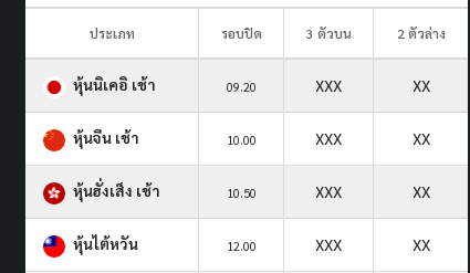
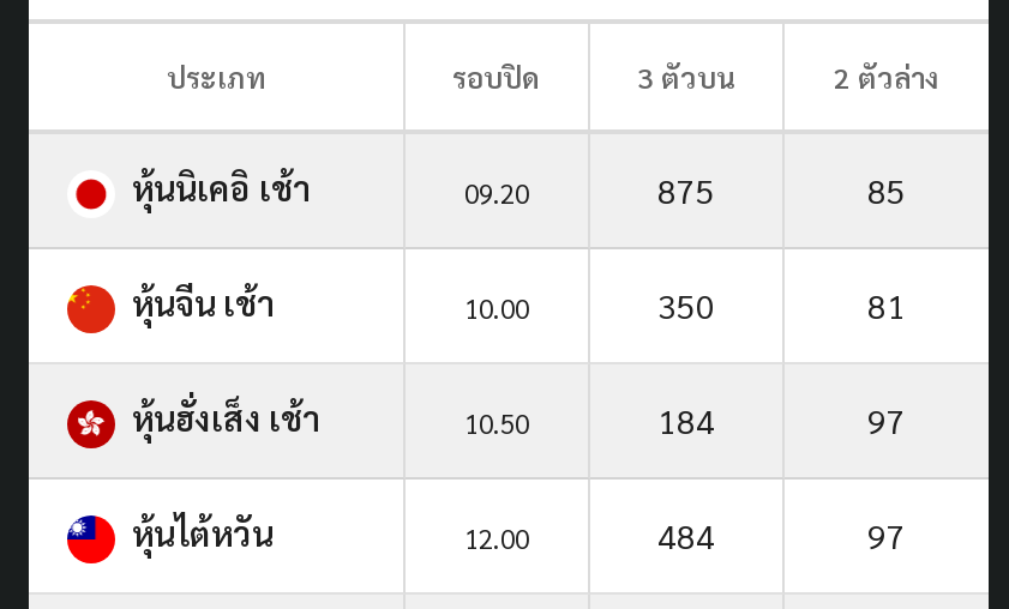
- XXX
- XX
+ 875
+ 85

- XXX
- XX
+ 350
+ 81

- XXX
- XX
+ 184
+ 97

- XXX
- XX
+ 484
+ 97
